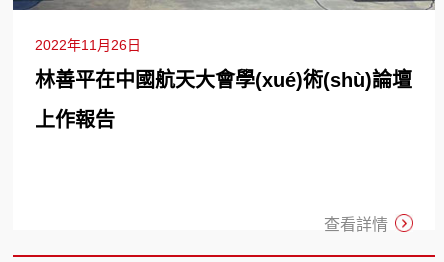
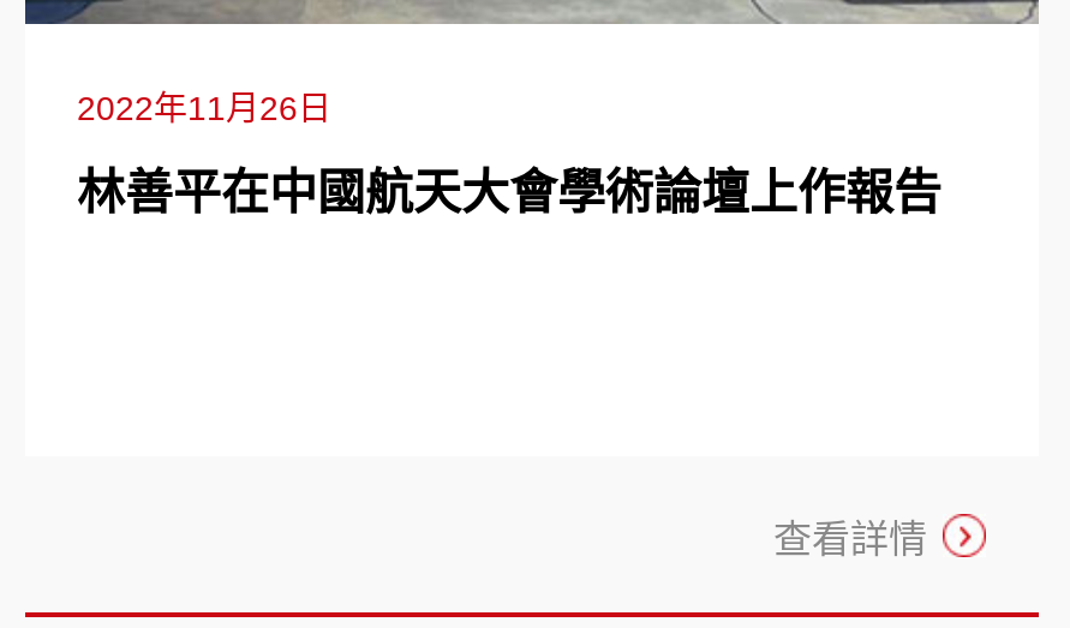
- 林善平在中國航天大會學(xué)術(shù)論壇
- 上作報告
+ 林善平在中國航天大會學術論壇上作報告
